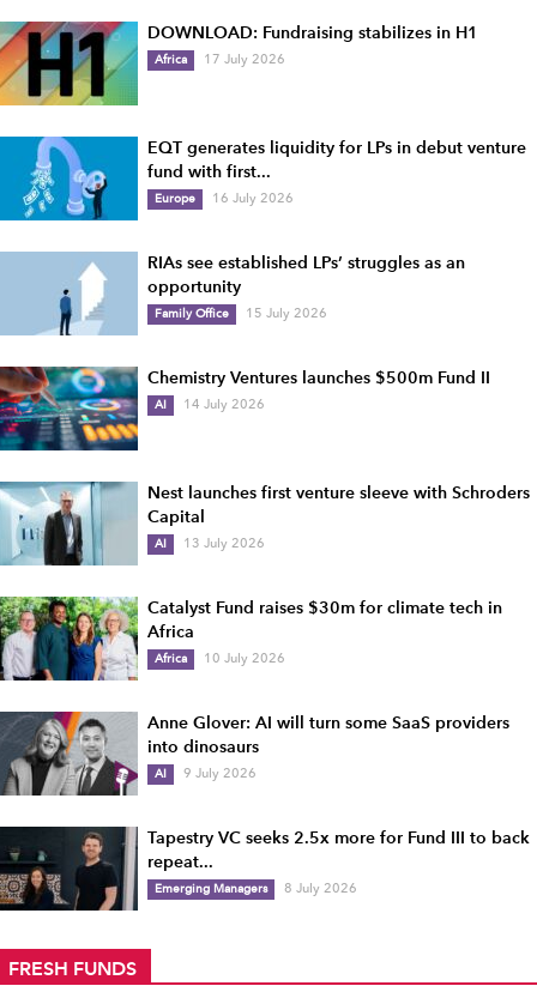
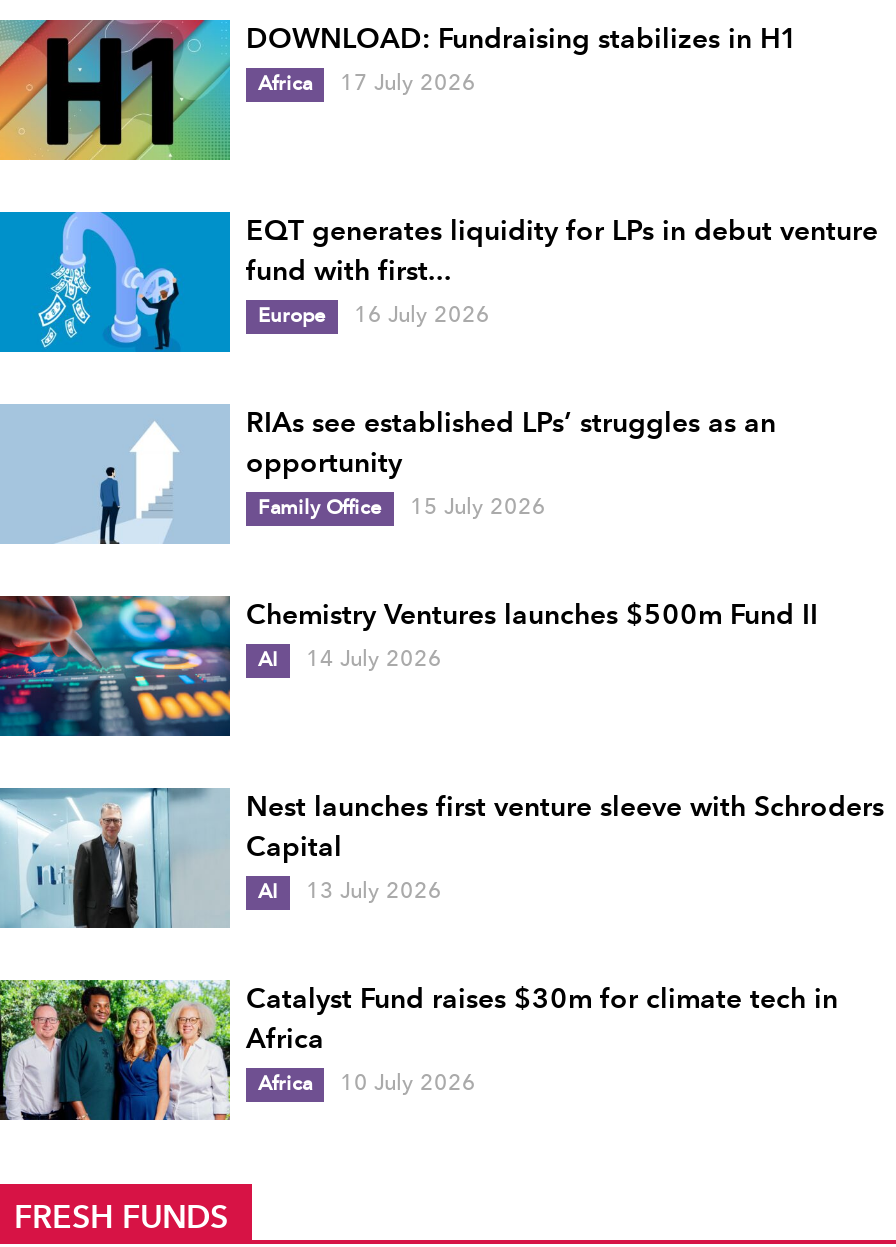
- [image]
- Anne Glover: AI will turn some SaaS providers
- into dinosaurs
- AI
- 9 July 2026
- Tapestry VC seeks 2.5x more for Fund III to back
- repeat...
- Emerging Managers
- 8 July 2026

- [image]
